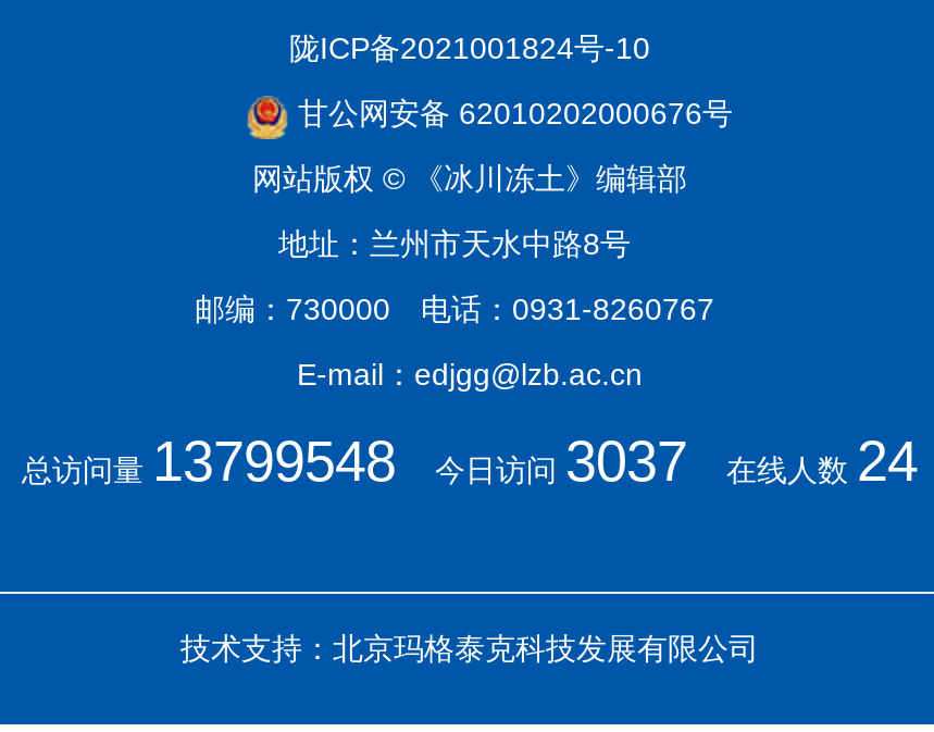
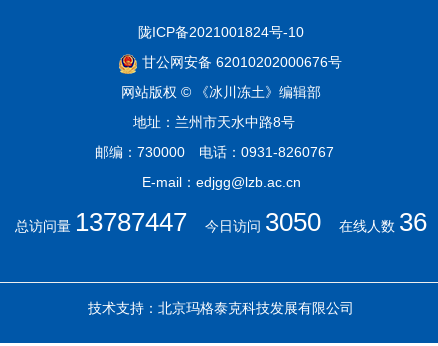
- 总访问量13799548今日访问3037在线人数24
+ 总访问量13787447今日访问3050在线人数36
